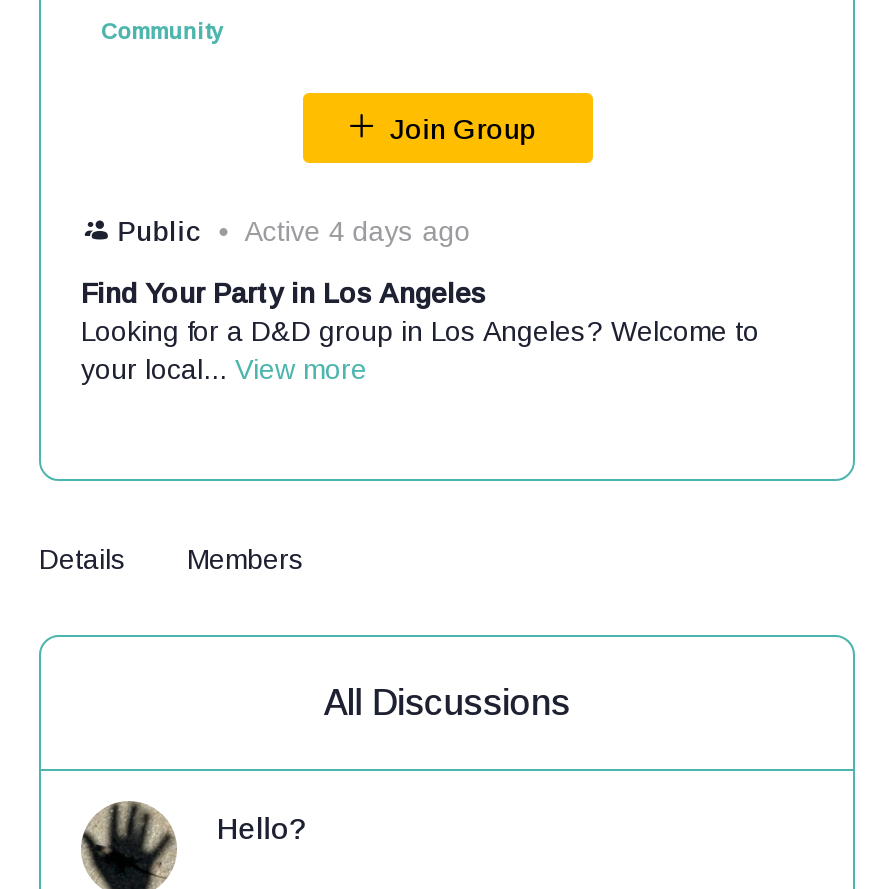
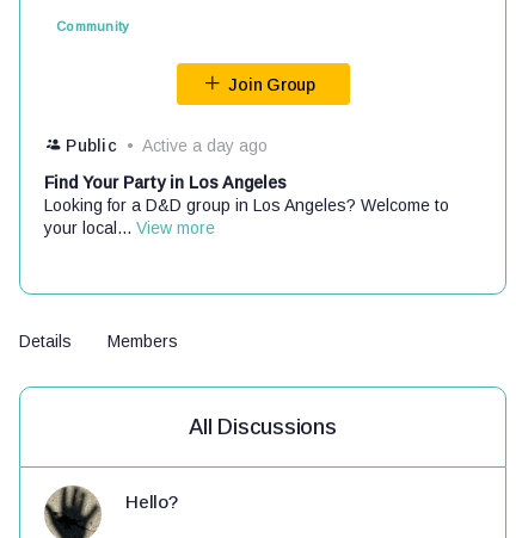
- Active 4 days ago
+ Active a day ago
